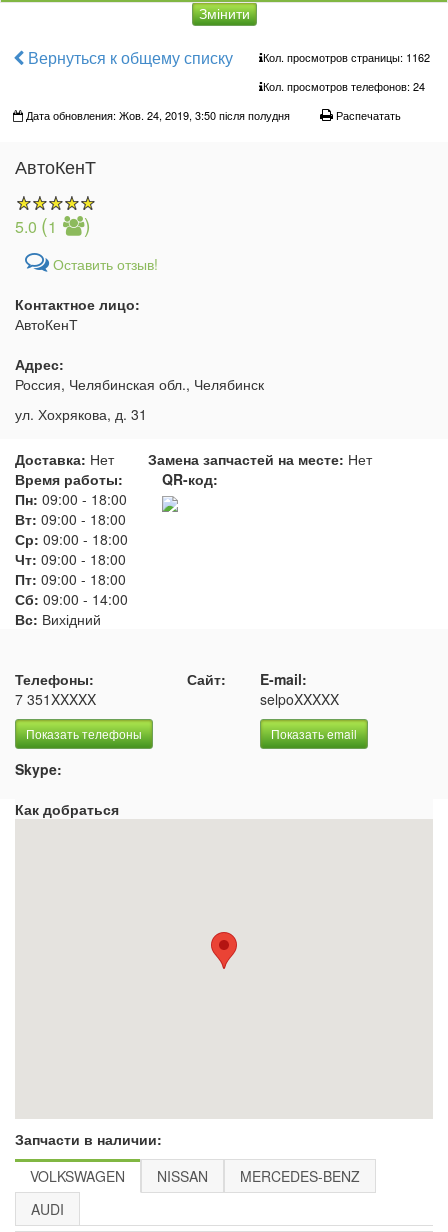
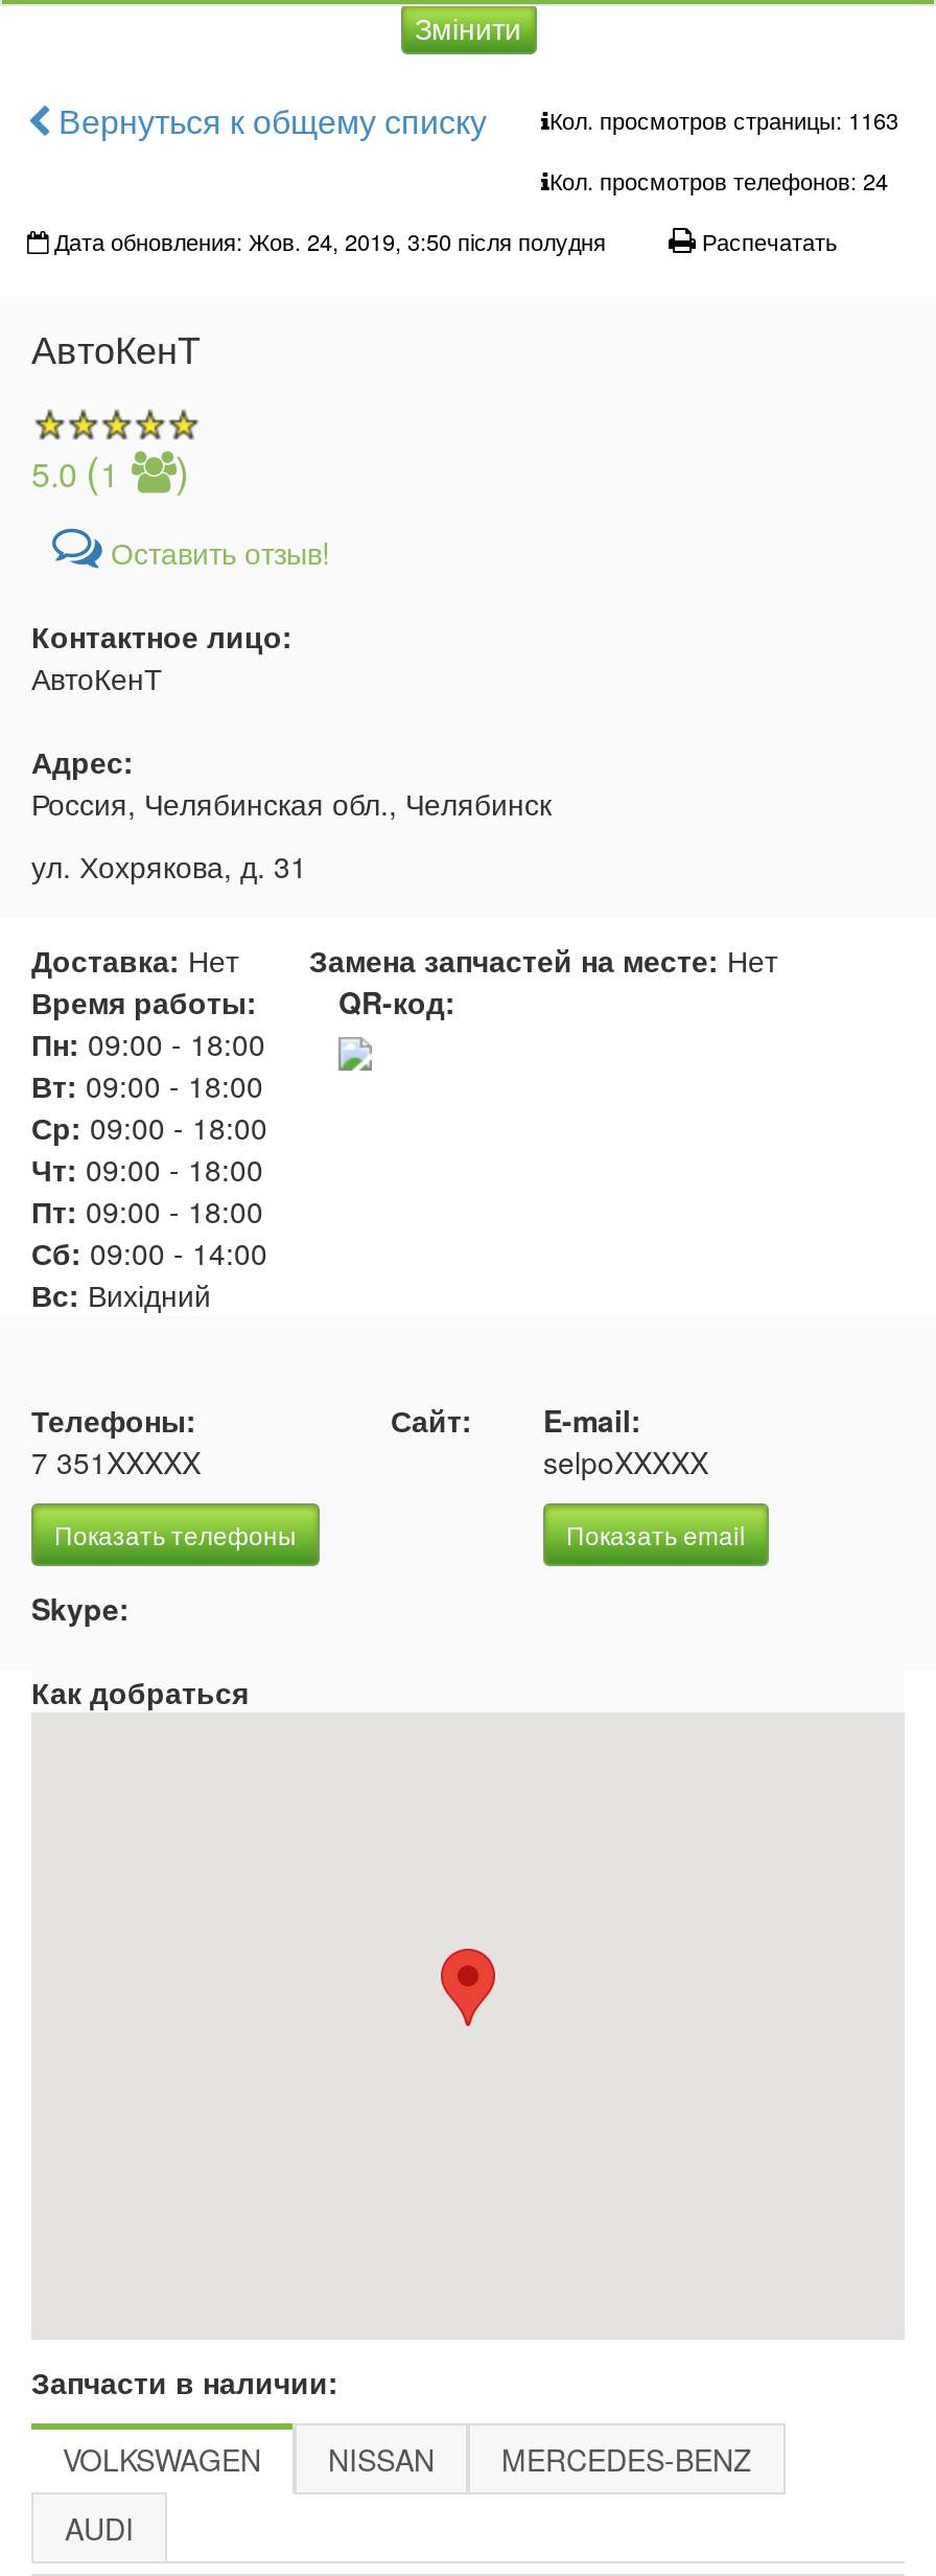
- Кол. просмотров страницы: 1162
+ Кол. просмотров страницы: 1163
